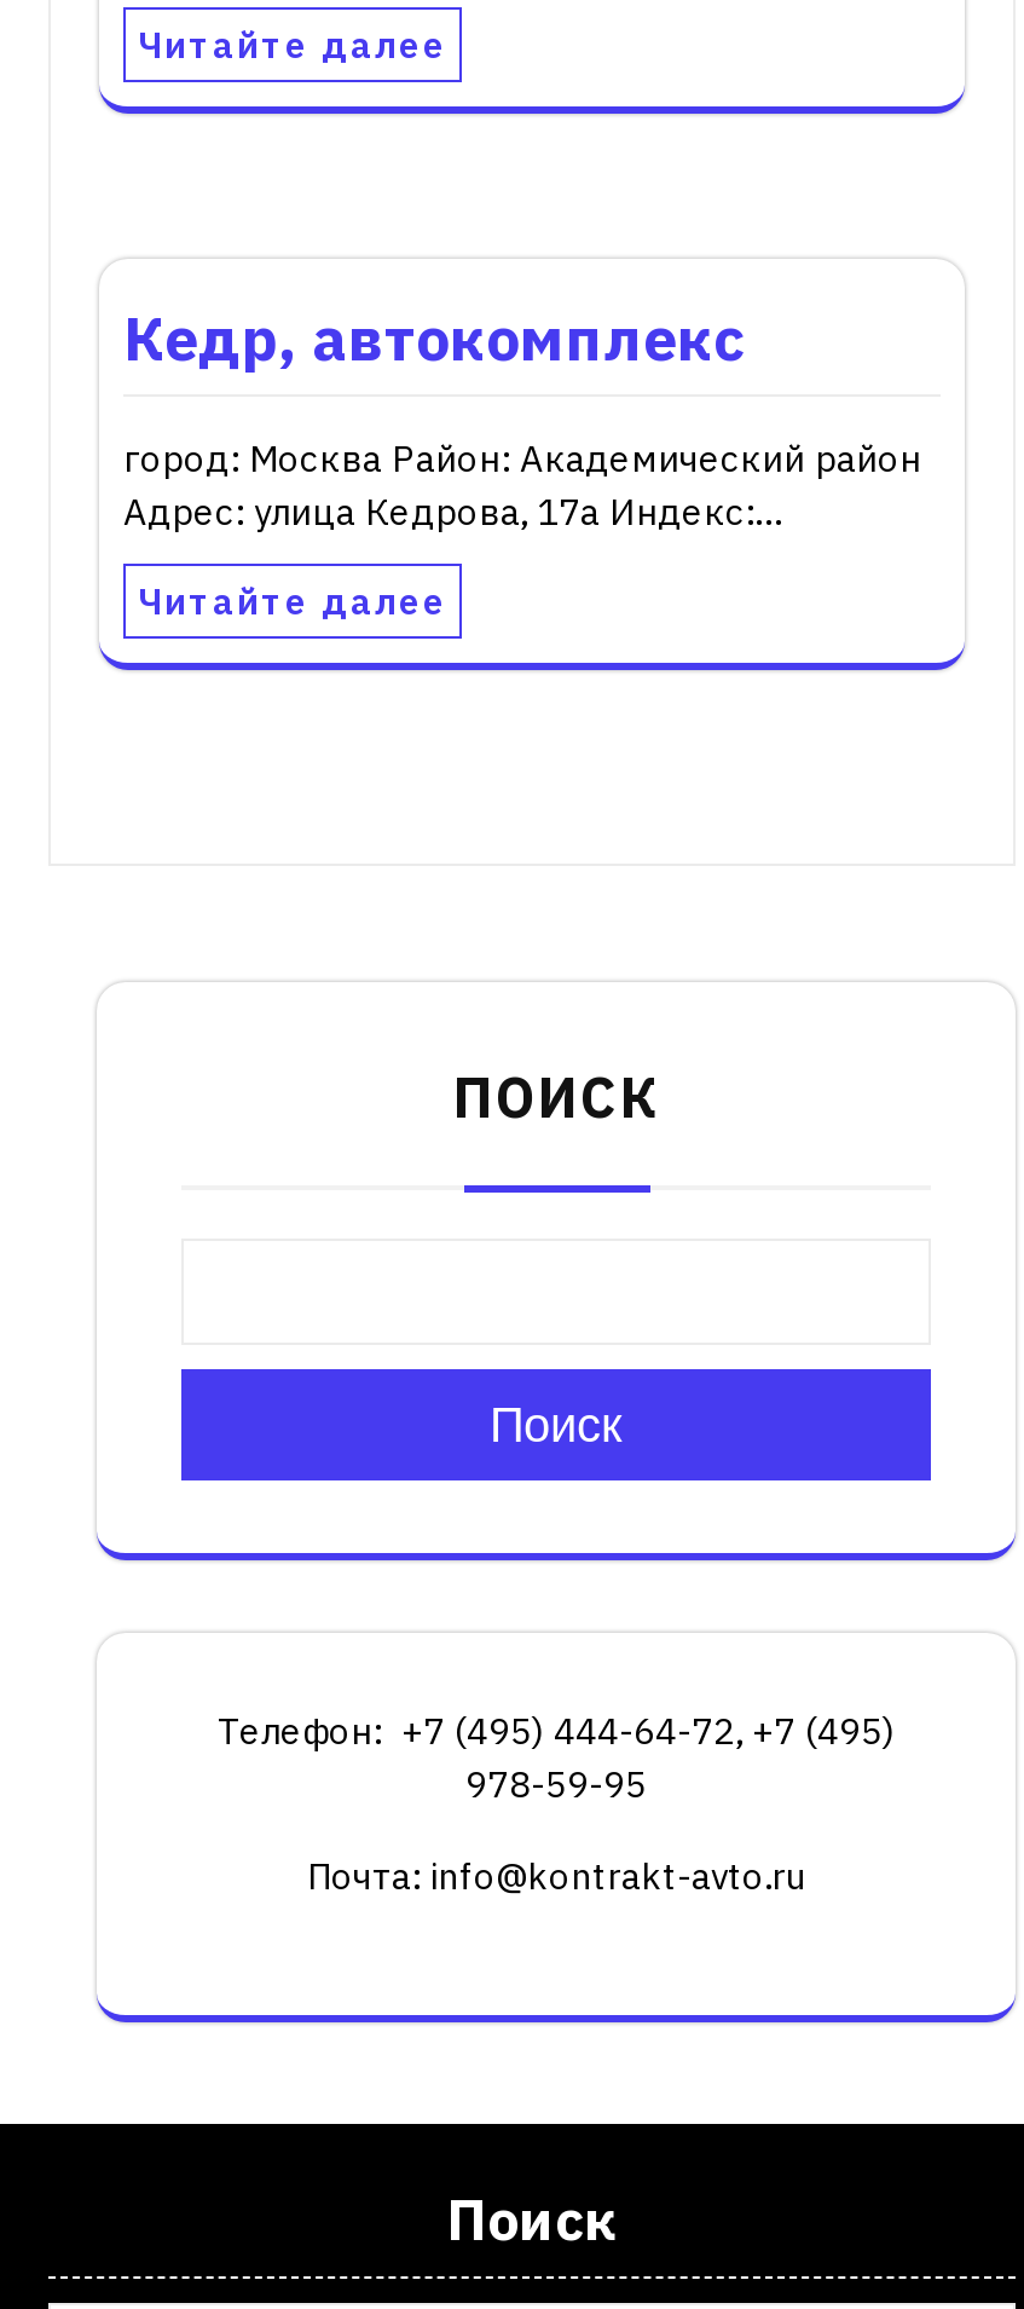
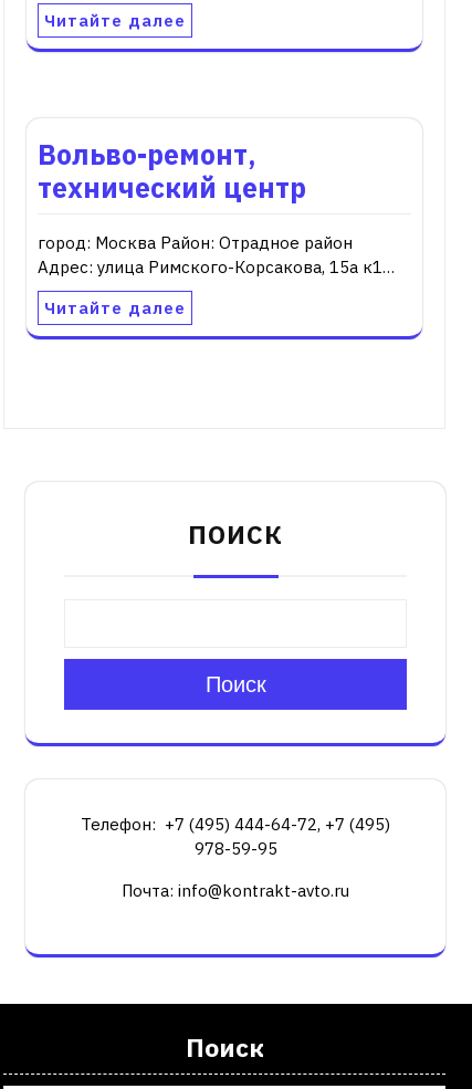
- Кедр, автокомплекс
+ Вольво-ремонт,
+ технический центр

- город: Москва Район: Академический район
- Адрес: улица Кедрова, 17а Индекс:…
+ город: Москва Район: Отрадное район
+ Адрес: улица Римского-Корсакова, 15а к1…
